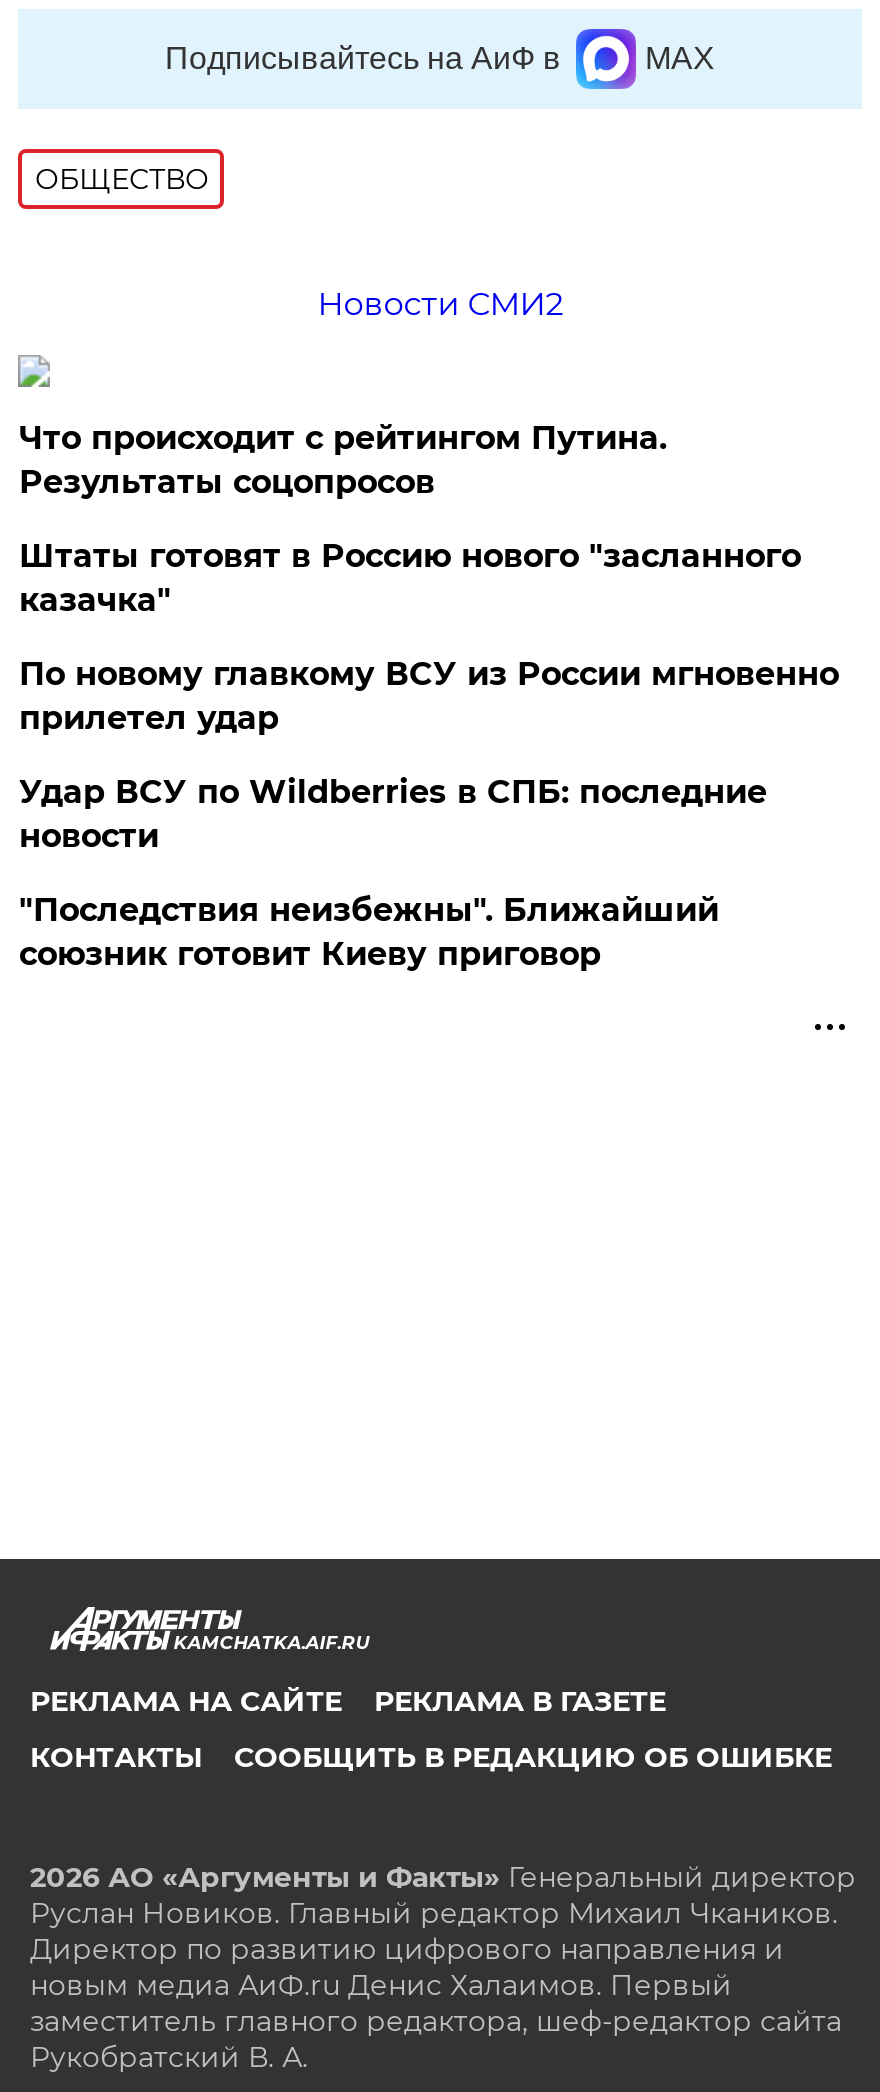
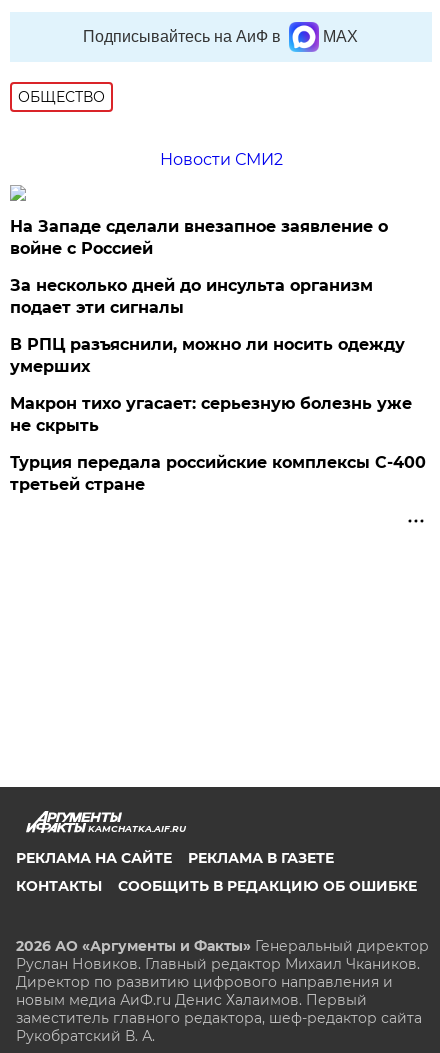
- Что происходит с рейтингом Путина.
- Результаты соцопросов
+ На Западе сделали внезапное заявление о
+ войне с Россией

- Штаты готовят в Россию нового "засланного
- казачка"
+ За несколько дней до инсульта организм
+ подает эти сигналы

- По новому главкому ВСУ из России мгновенно
- прилетел удар
+ В РПЦ разъяснили, можно ли носить одежду
+ умерших

- Удар ВСУ по Wildberries в СПБ: последние
- новости
+ Макрон тихо угасает: серьезную болезнь уже
+ не скрыть

- "Последствия неизбежны". Ближайший
- союзник готовит Киеву приговор
+ Турция передала российские комплексы С-400
+ третьей стране
